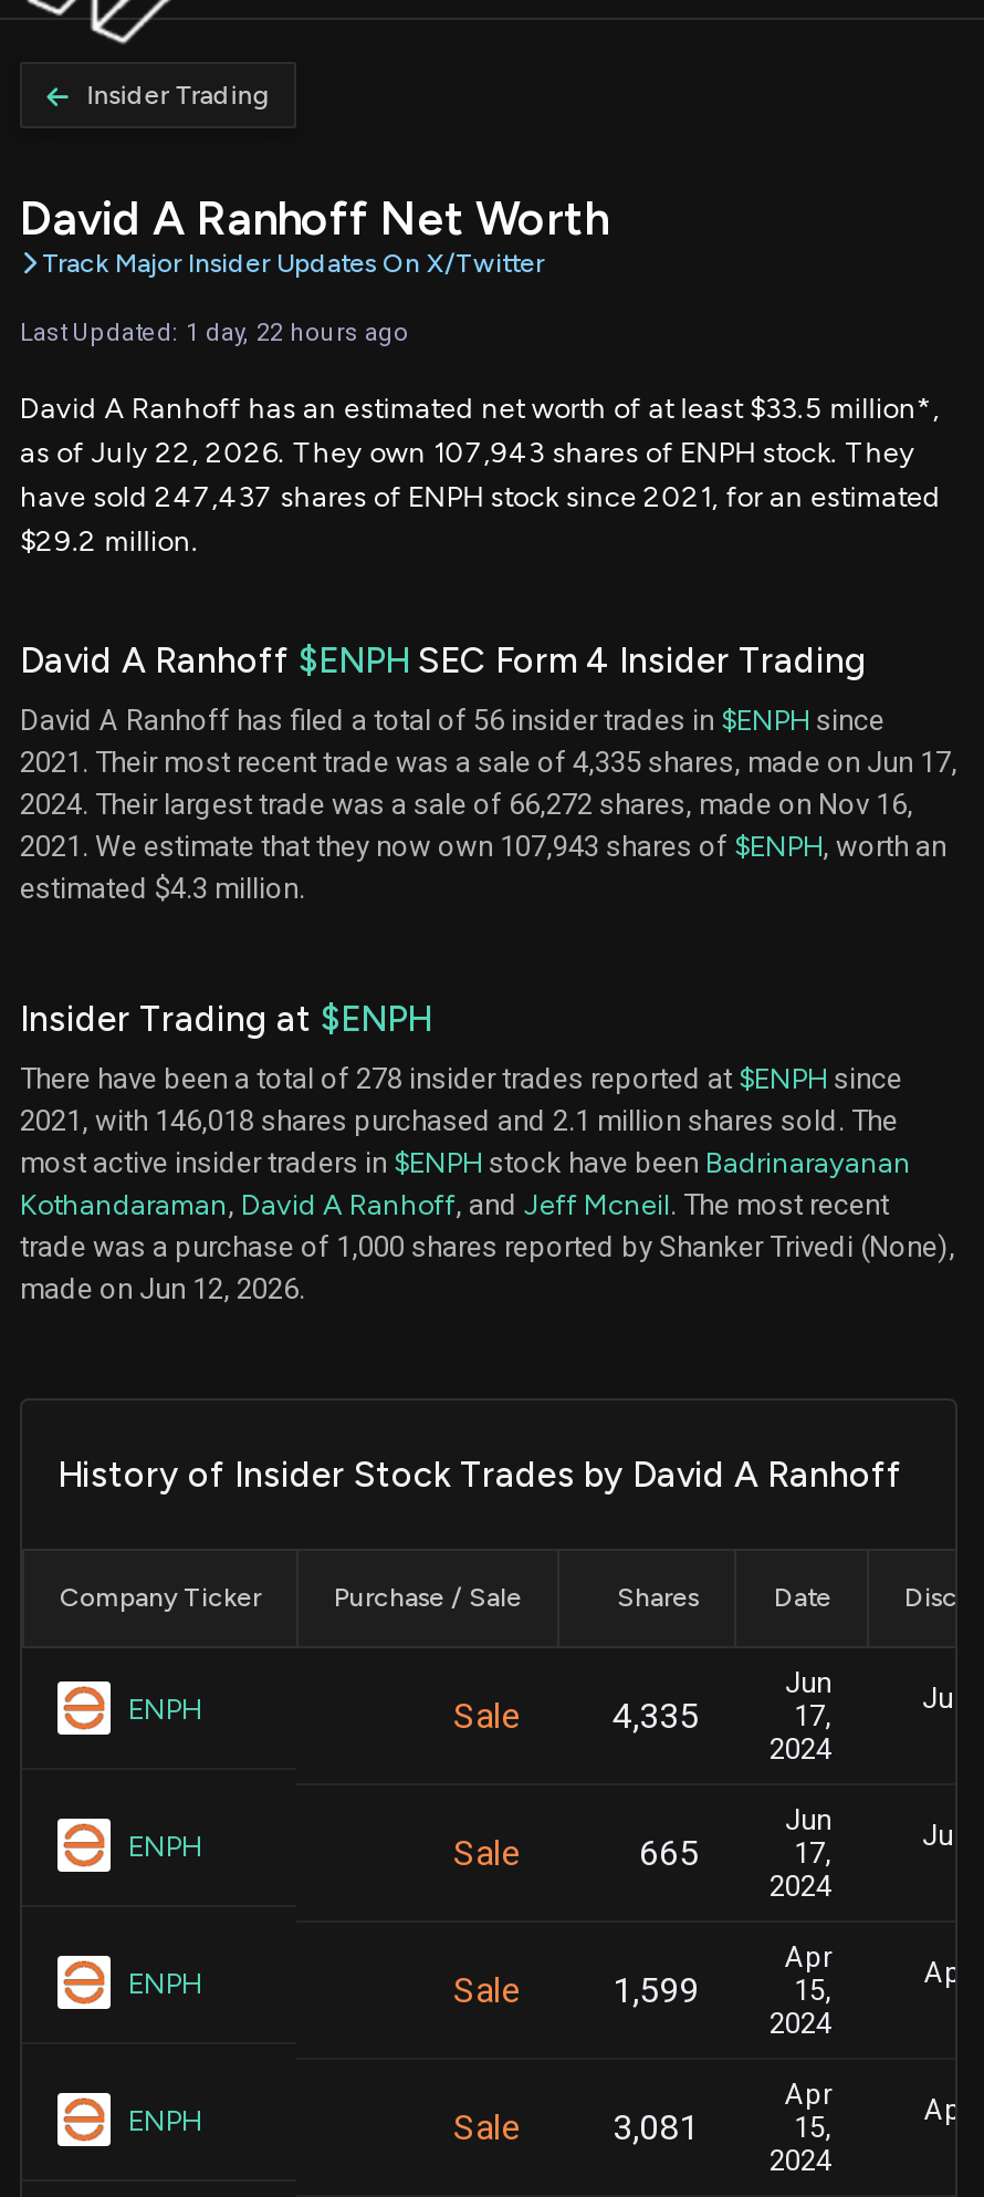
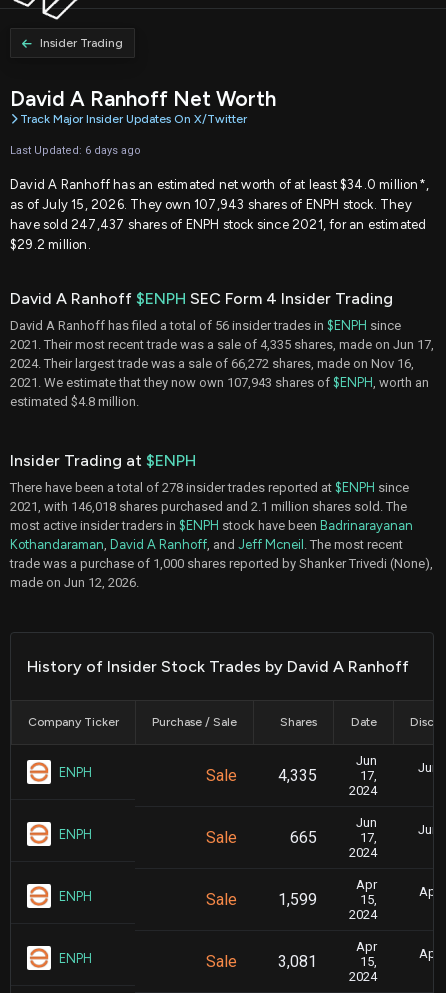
- Last Updated: 1 day, 22 hours ago
+ Last Updated: 6 days ago

- David A Ranhoff has an estimated net worth of at least $33.5 million*,
- as of July 22, 2026. They own 107,943 shares of ENPH stock. They
+ David A Ranhoff has an estimated net worth of at least $34.0 million*,
+ as of July 15, 2026. They own 107,943 shares of ENPH stock. They

- estimated $4.3 million.
+ estimated $4.8 million.
